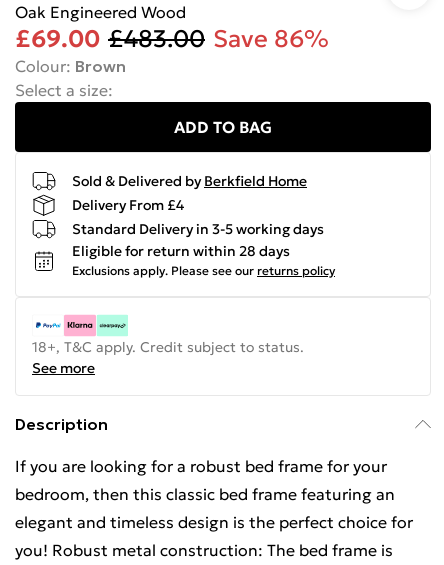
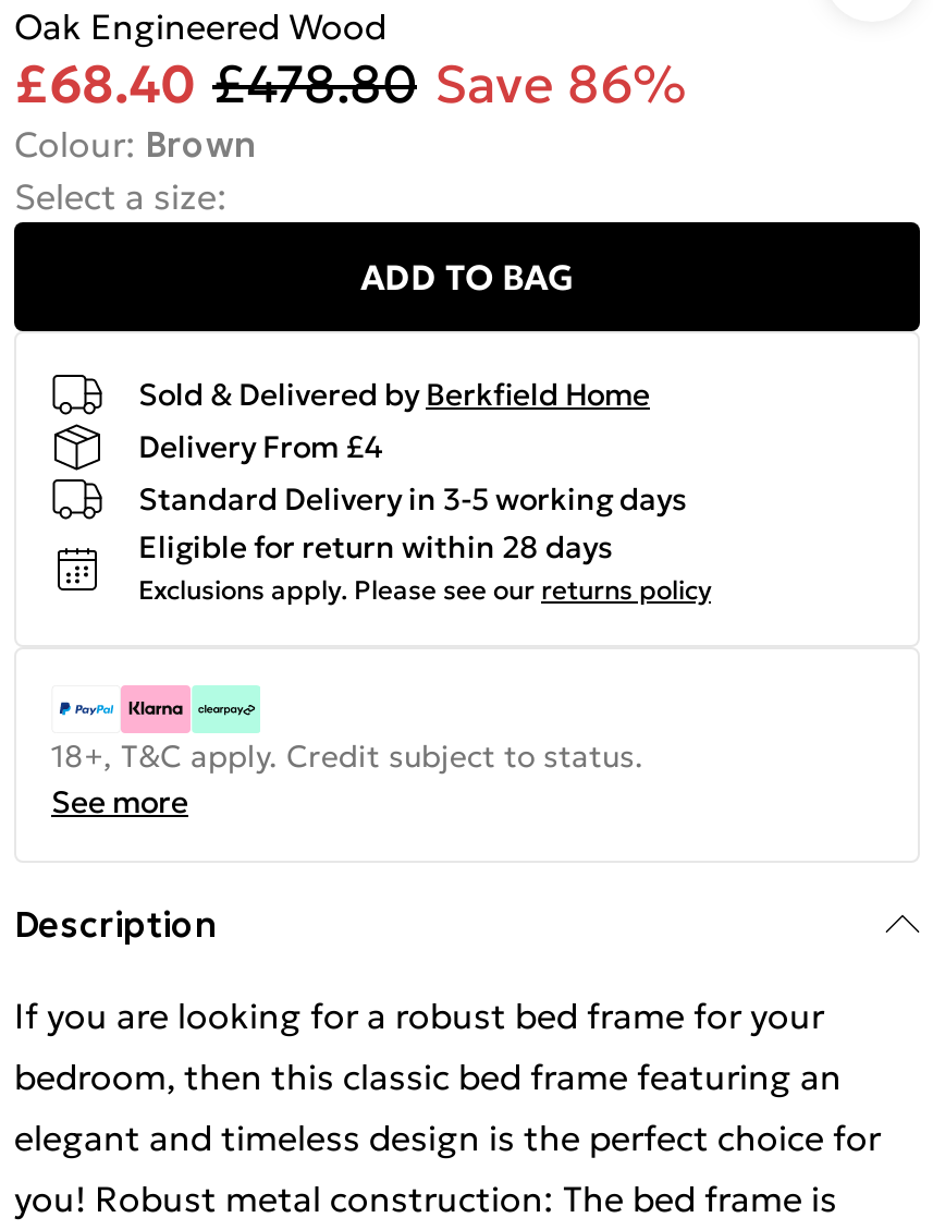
- £69.00 £483.00 Save 86%
+ £68.40 £478.80 Save 86%
